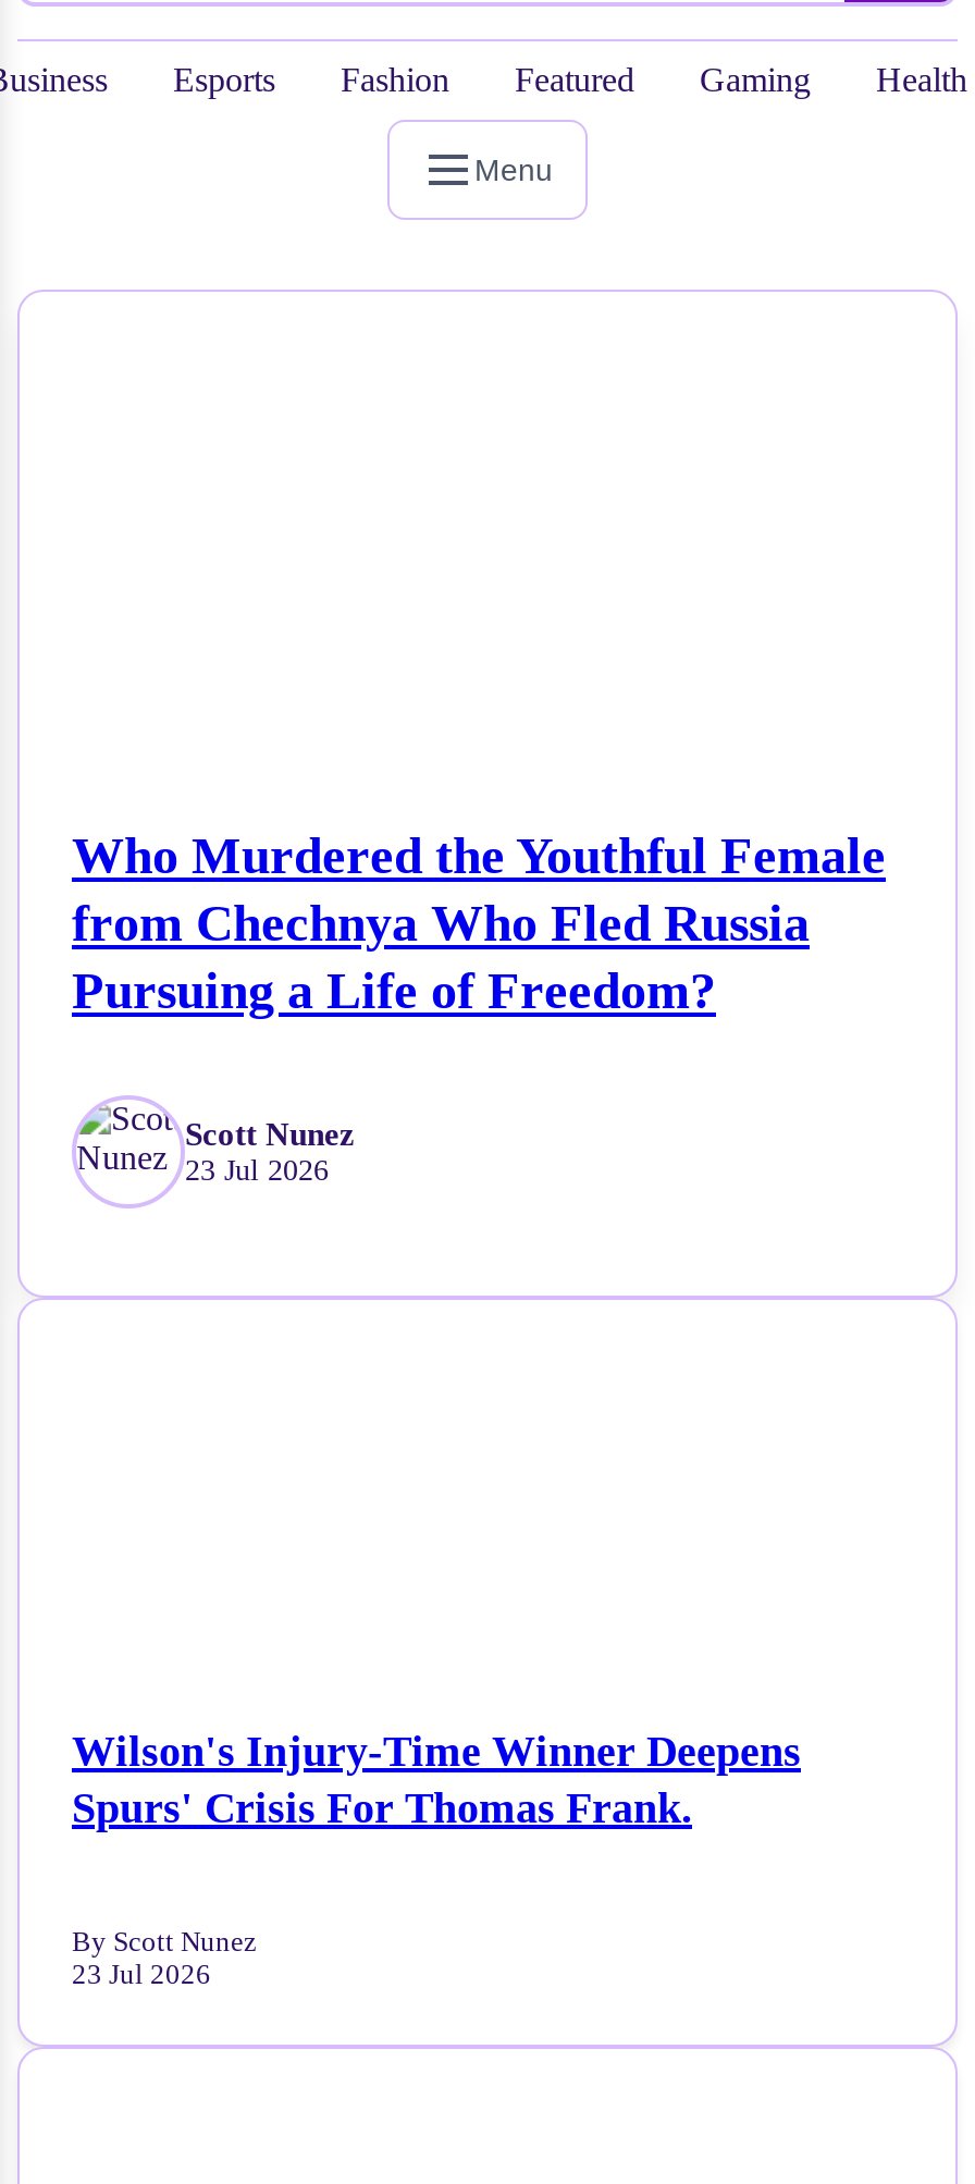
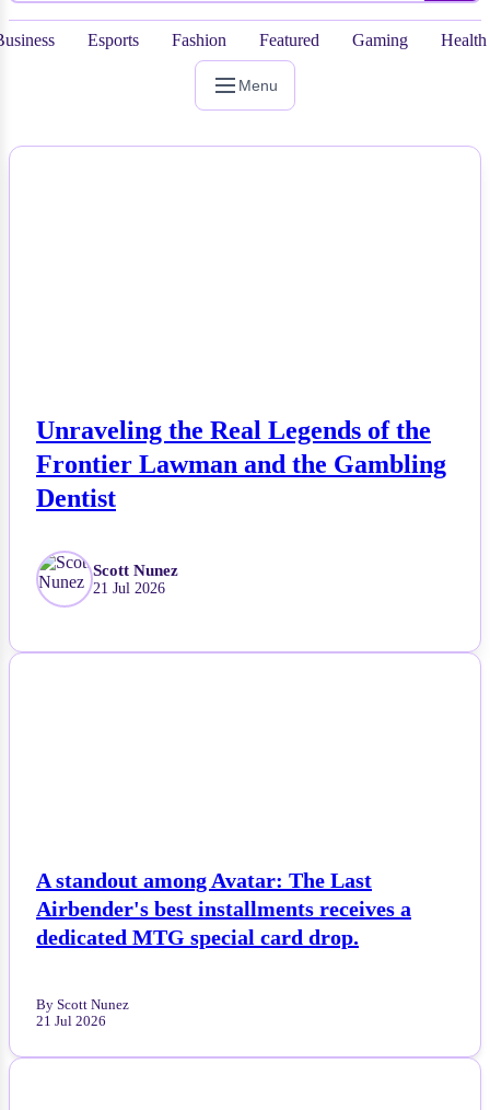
- Who Murdered the Youthful Female
- from Chechnya Who Fled Russia
- Pursuing a Life of Freedom?
+ Unraveling the Real Legends of the
+ Frontier Lawman and the Gambling
+ Dentist

- 23 Jul 2026
+ 21 Jul 2026

- Wilson's Injury-Time Winner Deepens
- Spurs' Crisis For Thomas Frank.
+ A standout among Avatar: The Last
+ Airbender's best installments receives a
+ dedicated MTG special card drop.

- 23 Jul 2026
+ 21 Jul 2026
